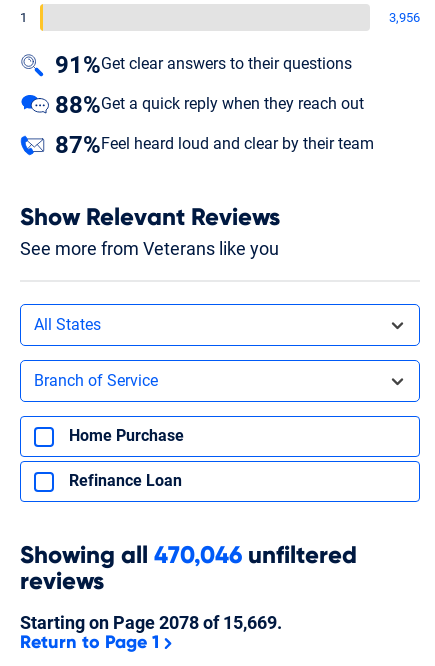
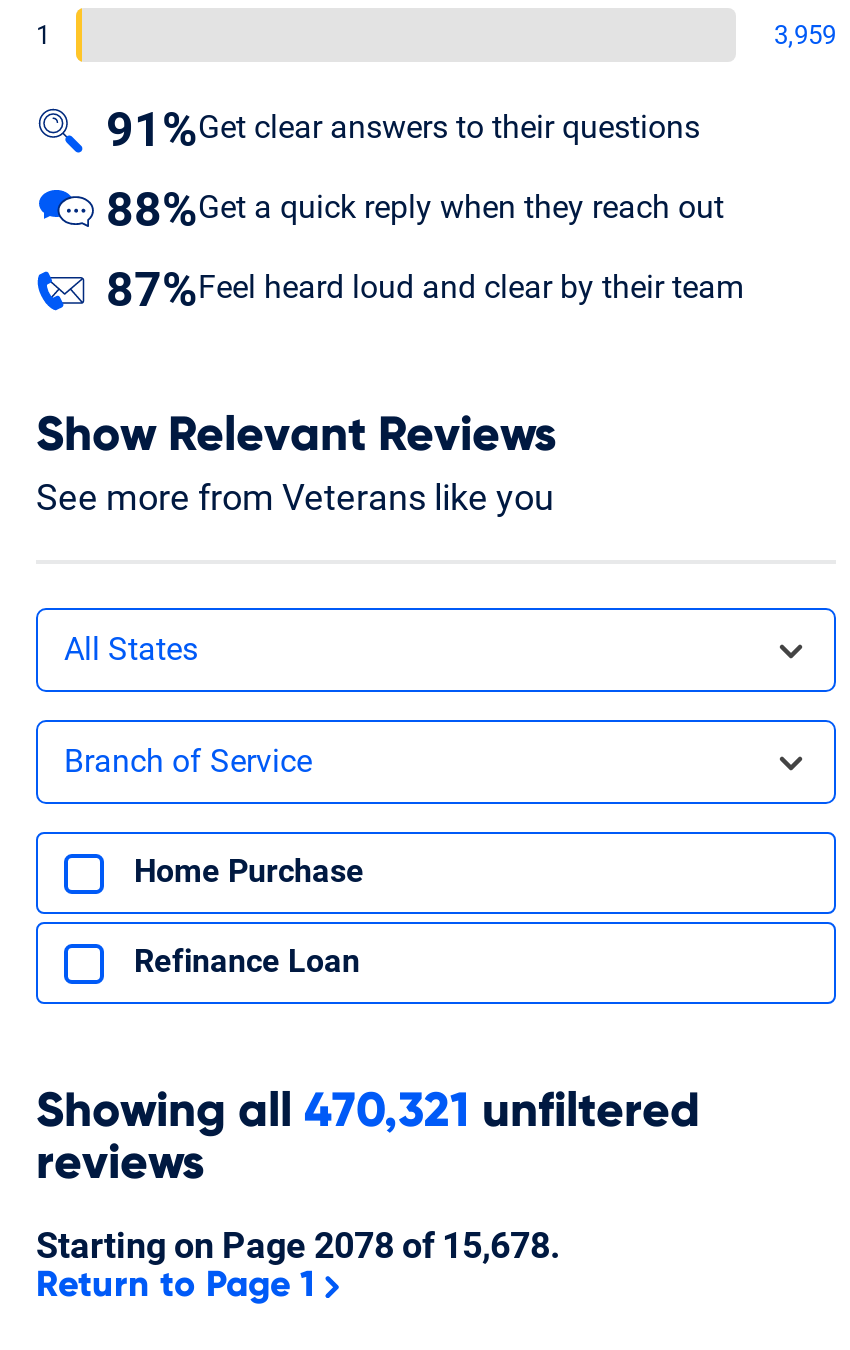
- 3,956
+ 3,959

- Showing all 470,046 unfiltered
+ Showing all 470,321 unfiltered

- Starting on Page 2078 of 15,669.
+ Starting on Page 2078 of 15,678.
